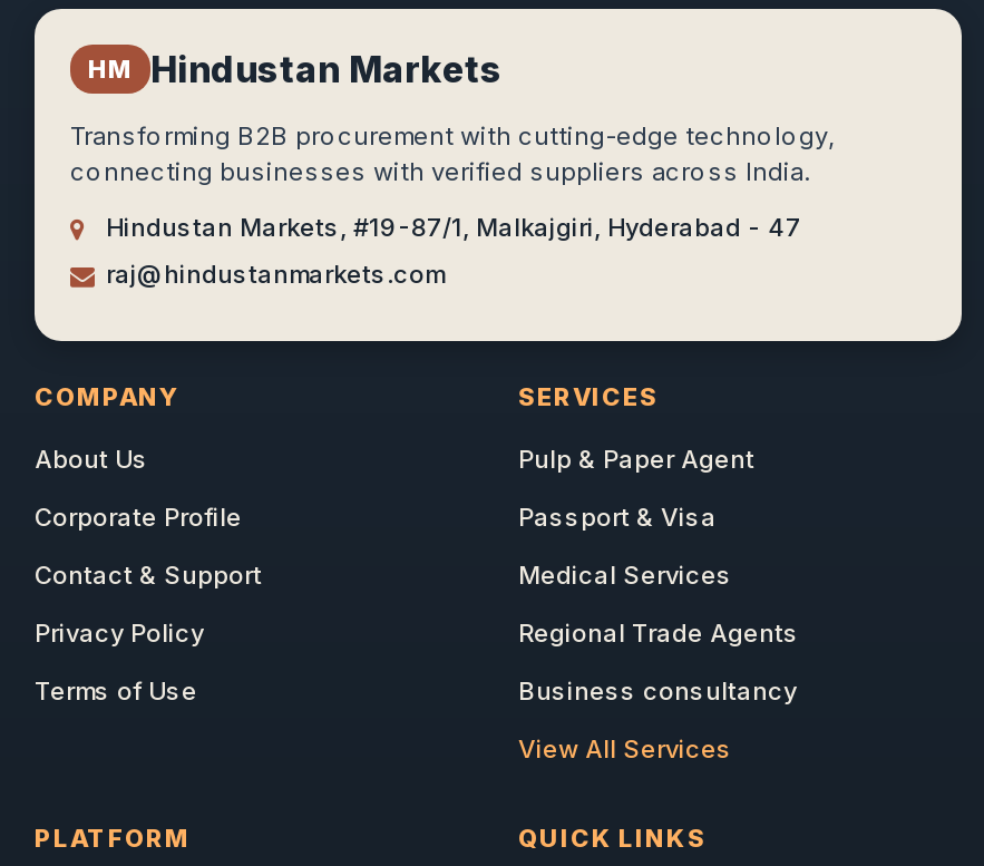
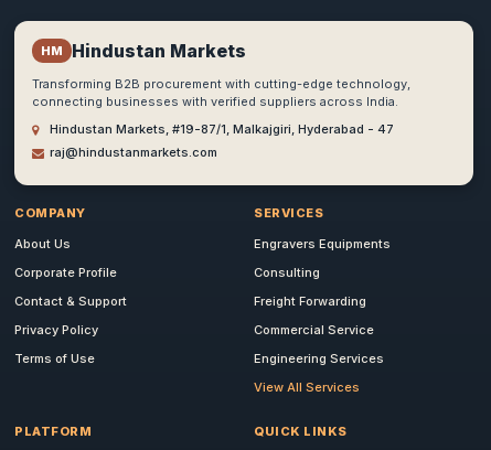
- Pulp & Paper Agent
+ Engravers Equipments

- Passport & Visa
+ Consulting

- Medical Services
+ Freight Forwarding

- Regional Trade Agents
+ Commercial Service

- Business consultancy
+ Engineering Services
